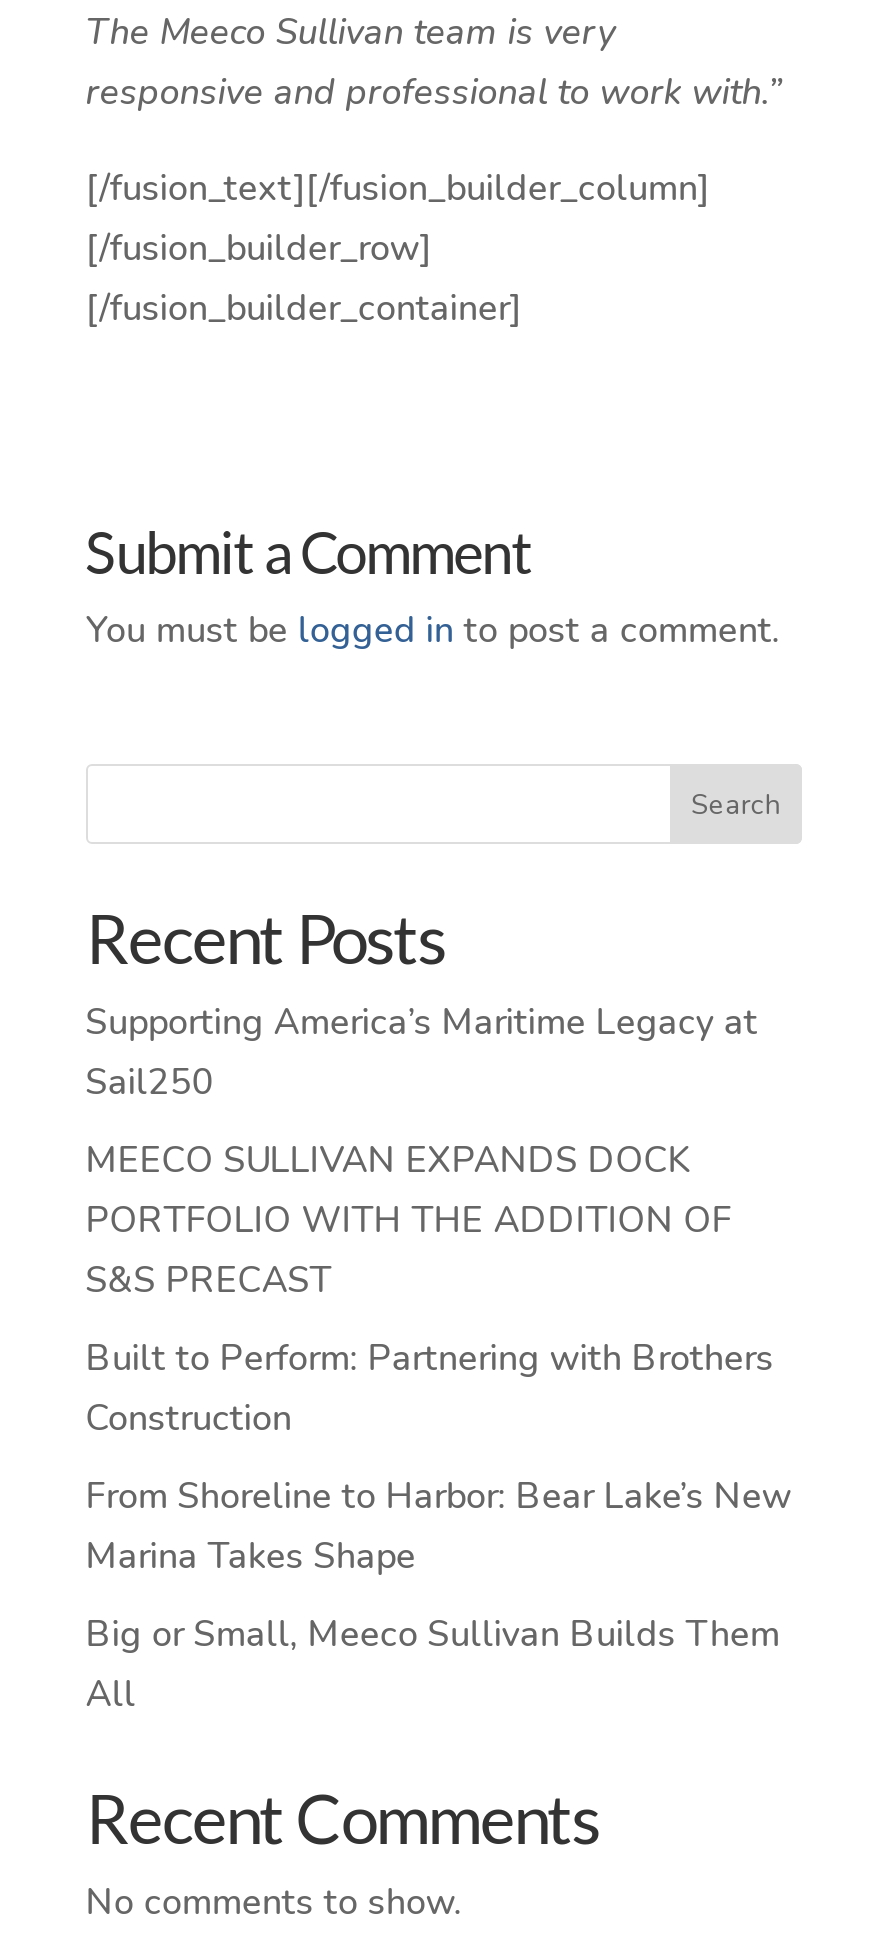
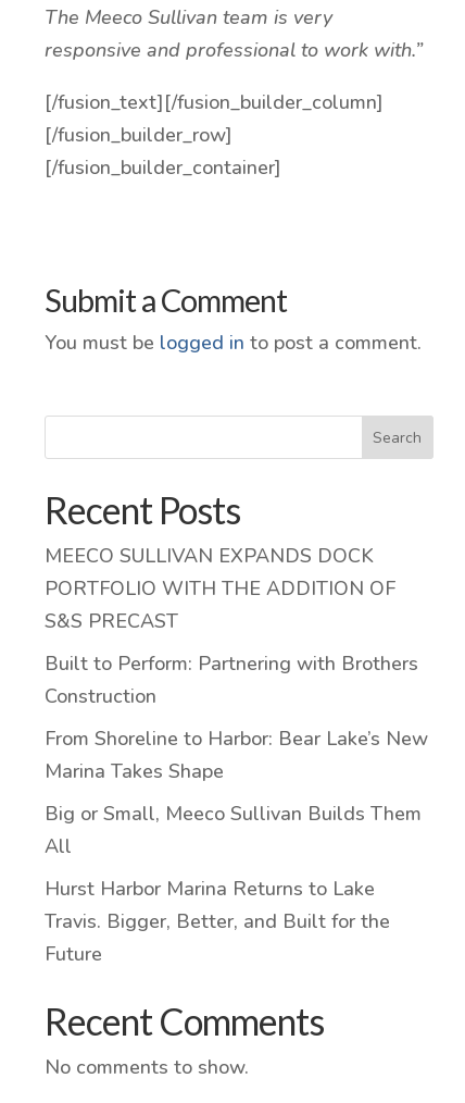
- Supporting America’s Maritime Legacy at
- Sail250

moved up: MEECO SULLIVAN EXPANDS DOCK | PORTFOLIO WITH THE ADDITION OF | S&S PRECAST | ... | Big or Small, Meeco Sullivan Builds Them | All

+ Hurst Harbor Marina Returns to Lake
+ Travis. Bigger, Better, and Built for the
+ Future
